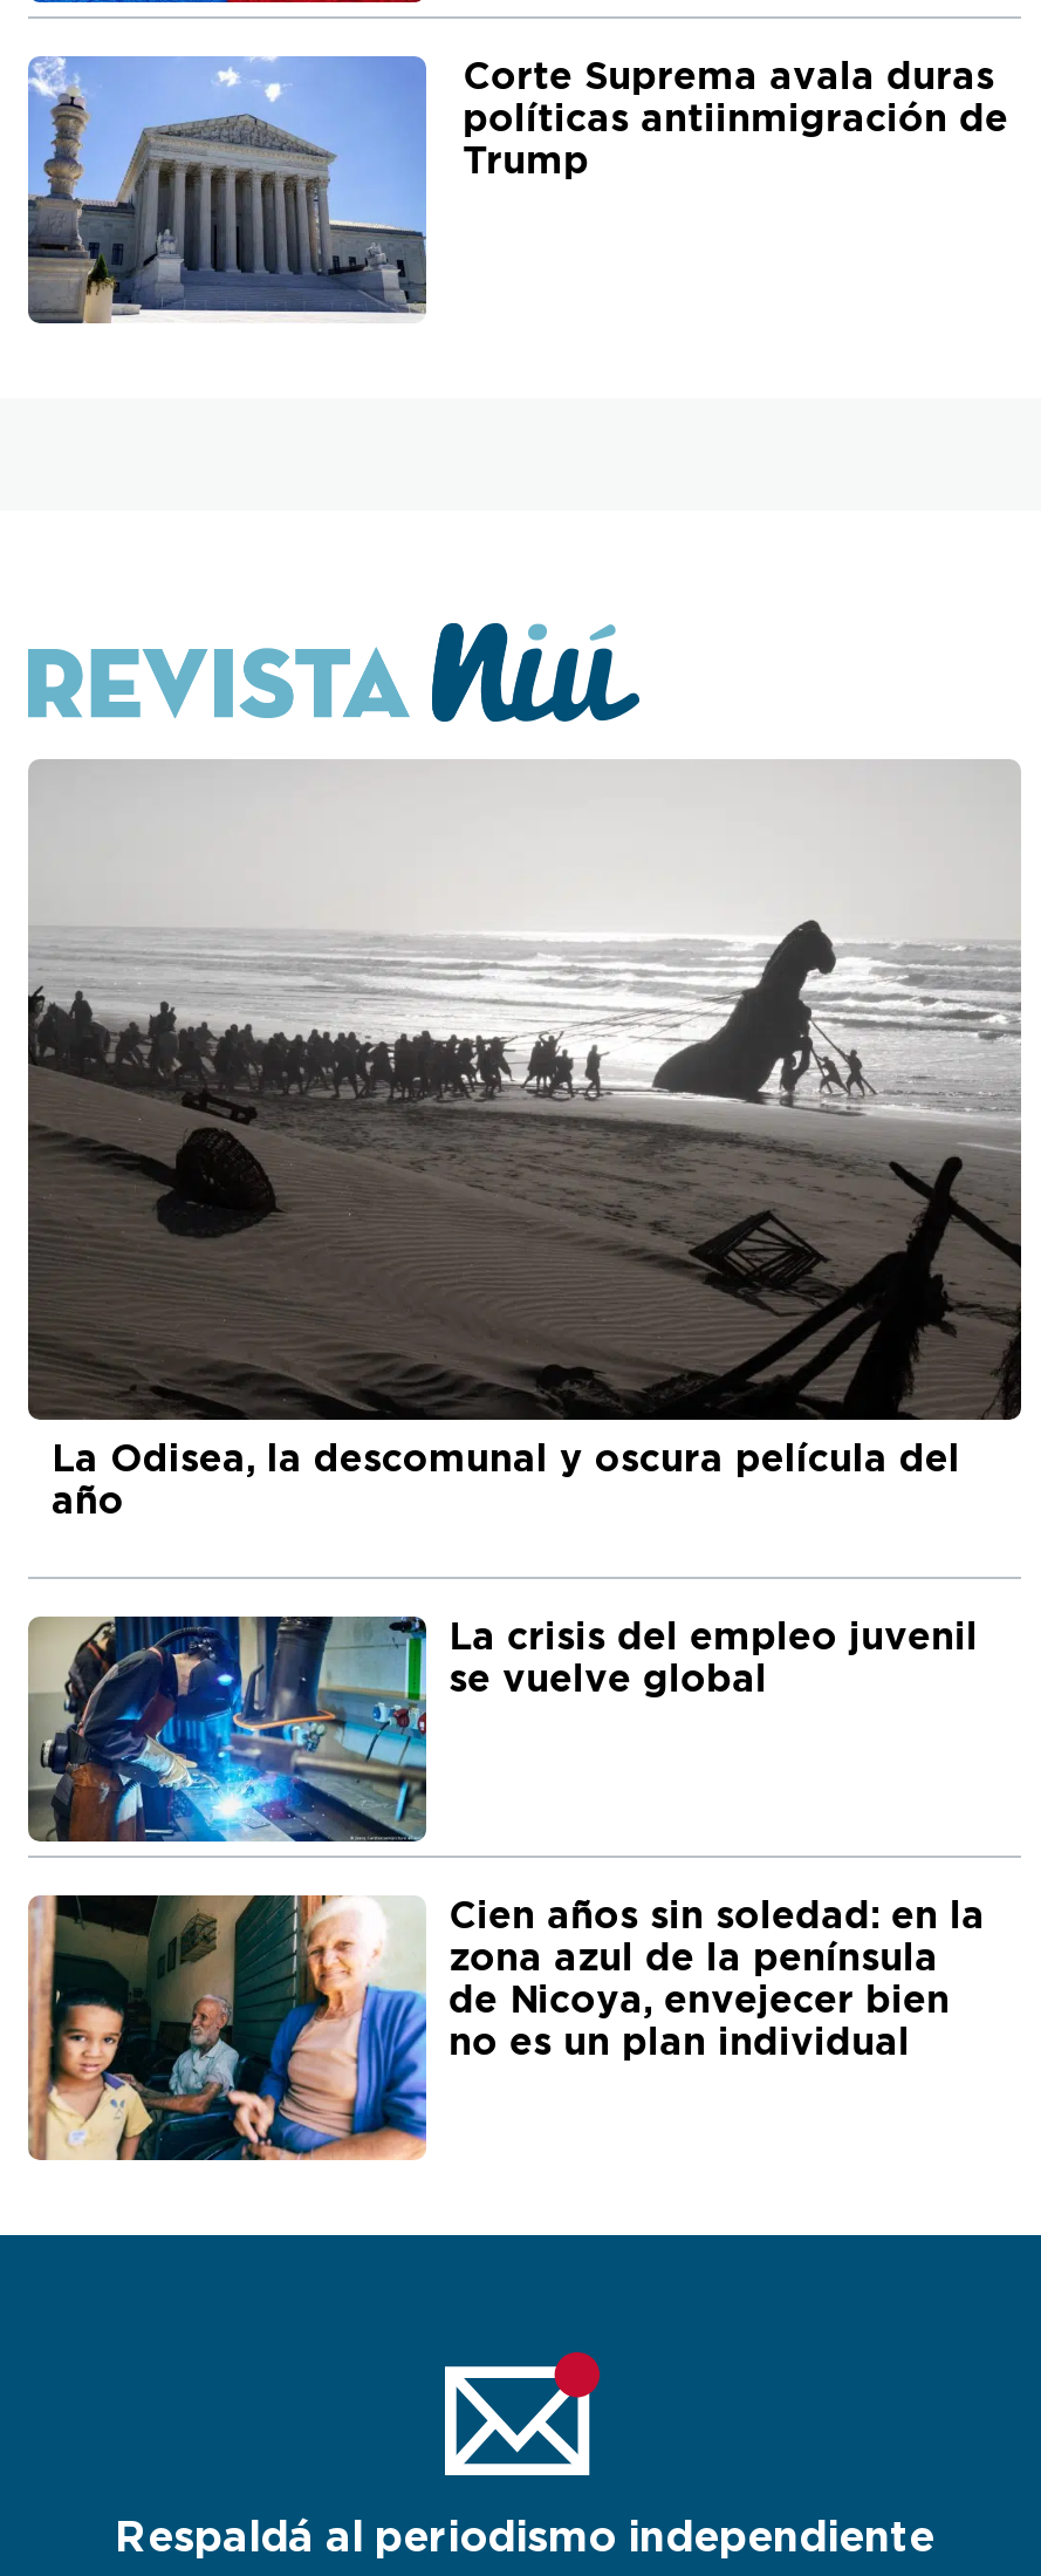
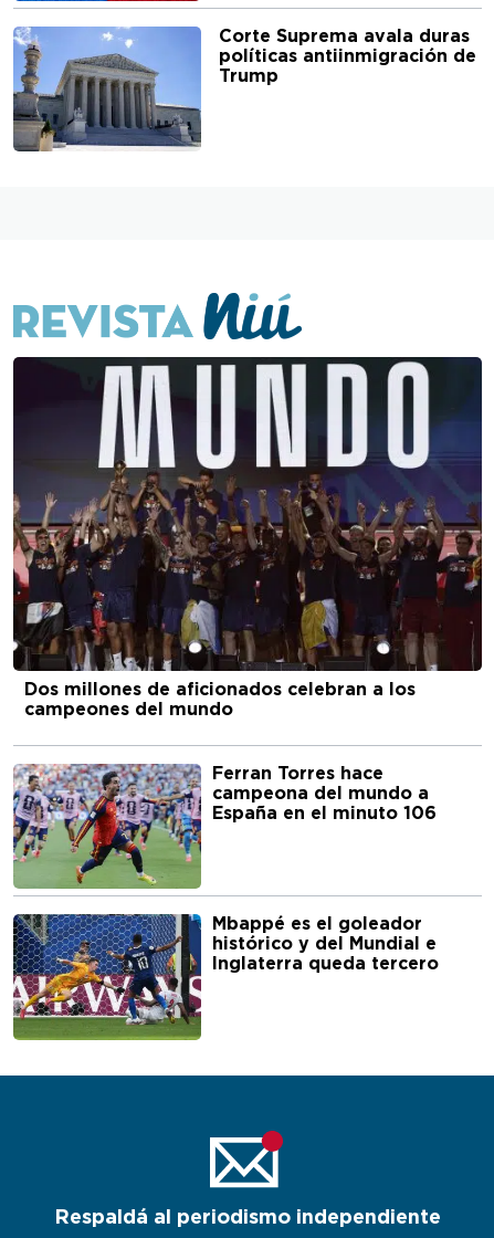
- [image]
- La Odisea, la descomunal y oscura película del
- año
+ [image]
+ Dos millones de aficionados celebran a los
+ campeones del mundo

- [image]
- La crisis del empleo juvenil
- se vuelve global
+ [image]
+ Ferran Torres hace
+ campeona del mundo a
+ España en el minuto 106

- [image]
- Cien años sin soledad: en la
- zona azul de la península
- de Nicoya, envejecer bien
- no es un plan individual
+ [image]
+ Mbappé es el goleador
+ histórico y del Mundial e
+ Inglaterra queda tercero
